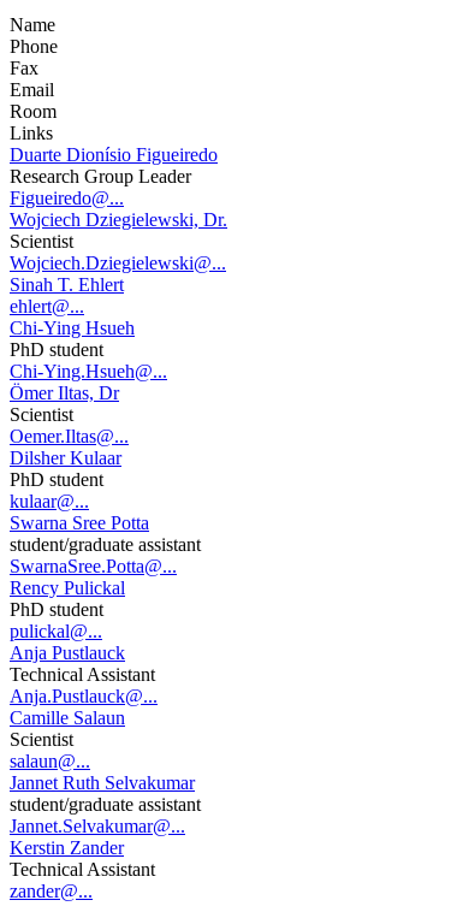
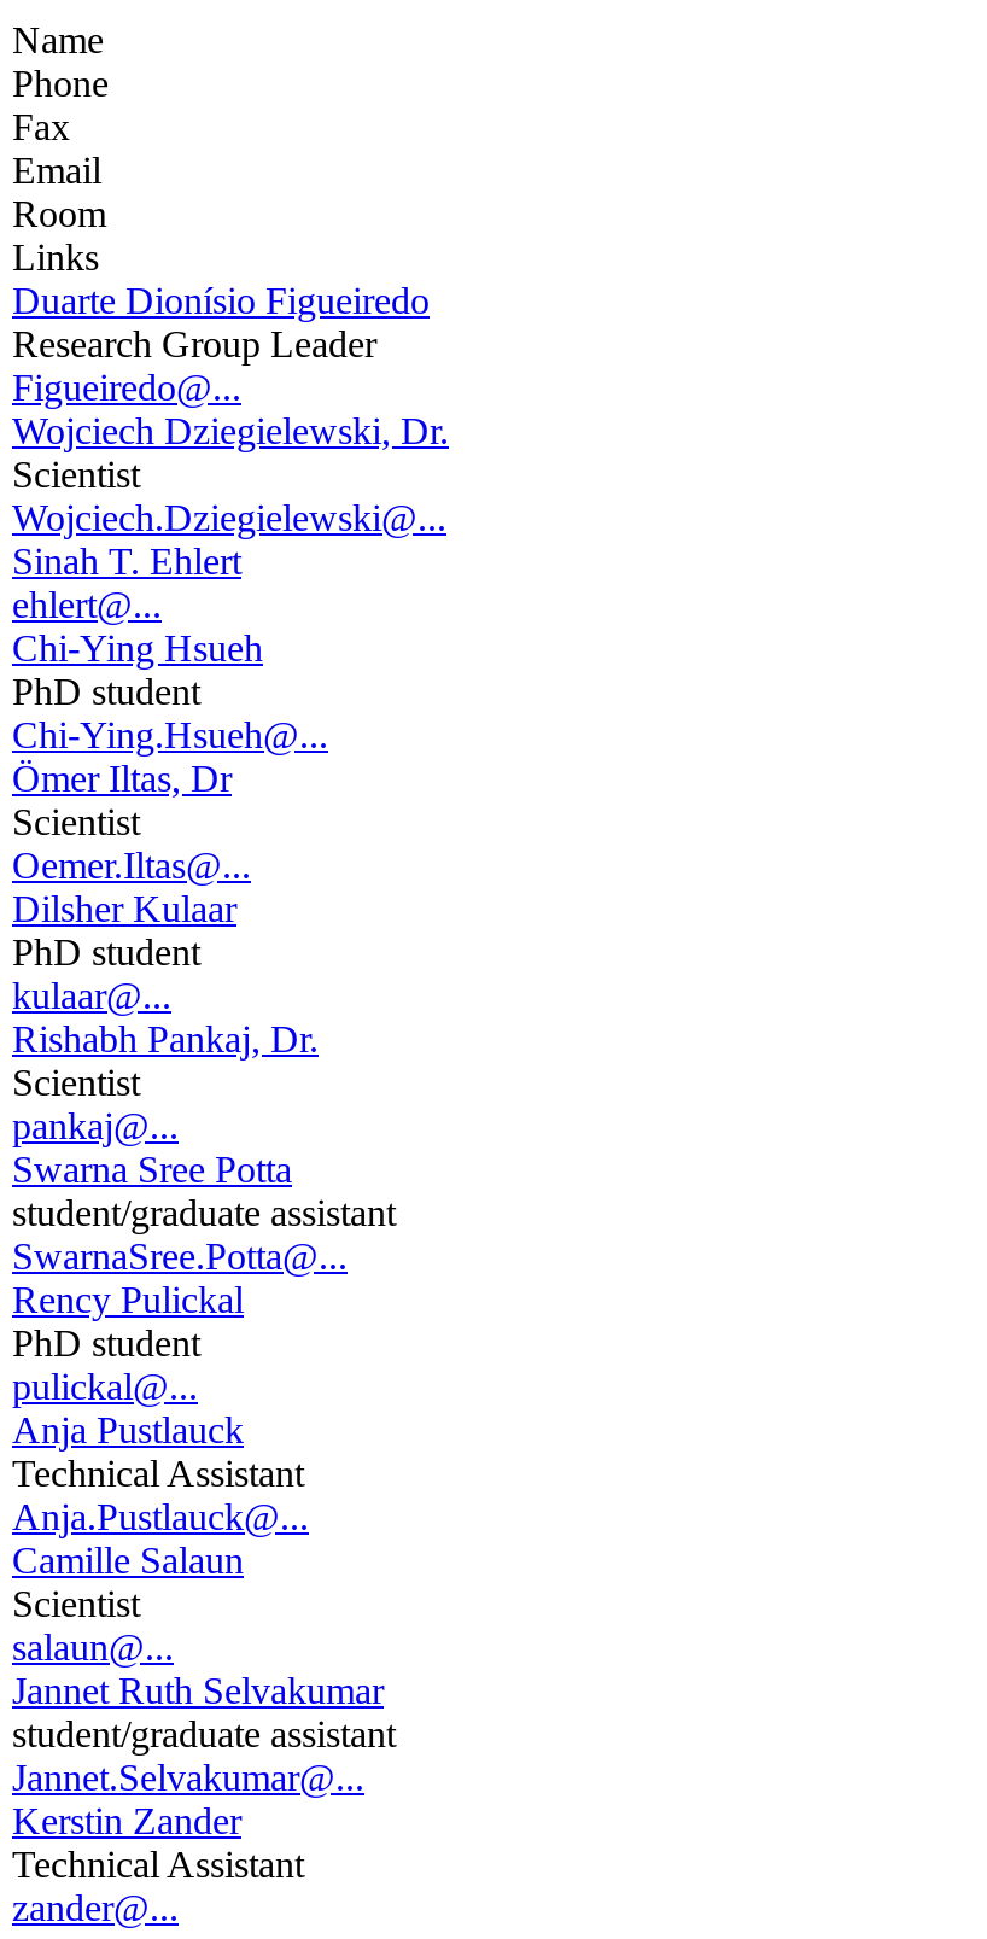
+ Rishabh Pankaj, Dr.
+ Scientist
+ pankaj@...
